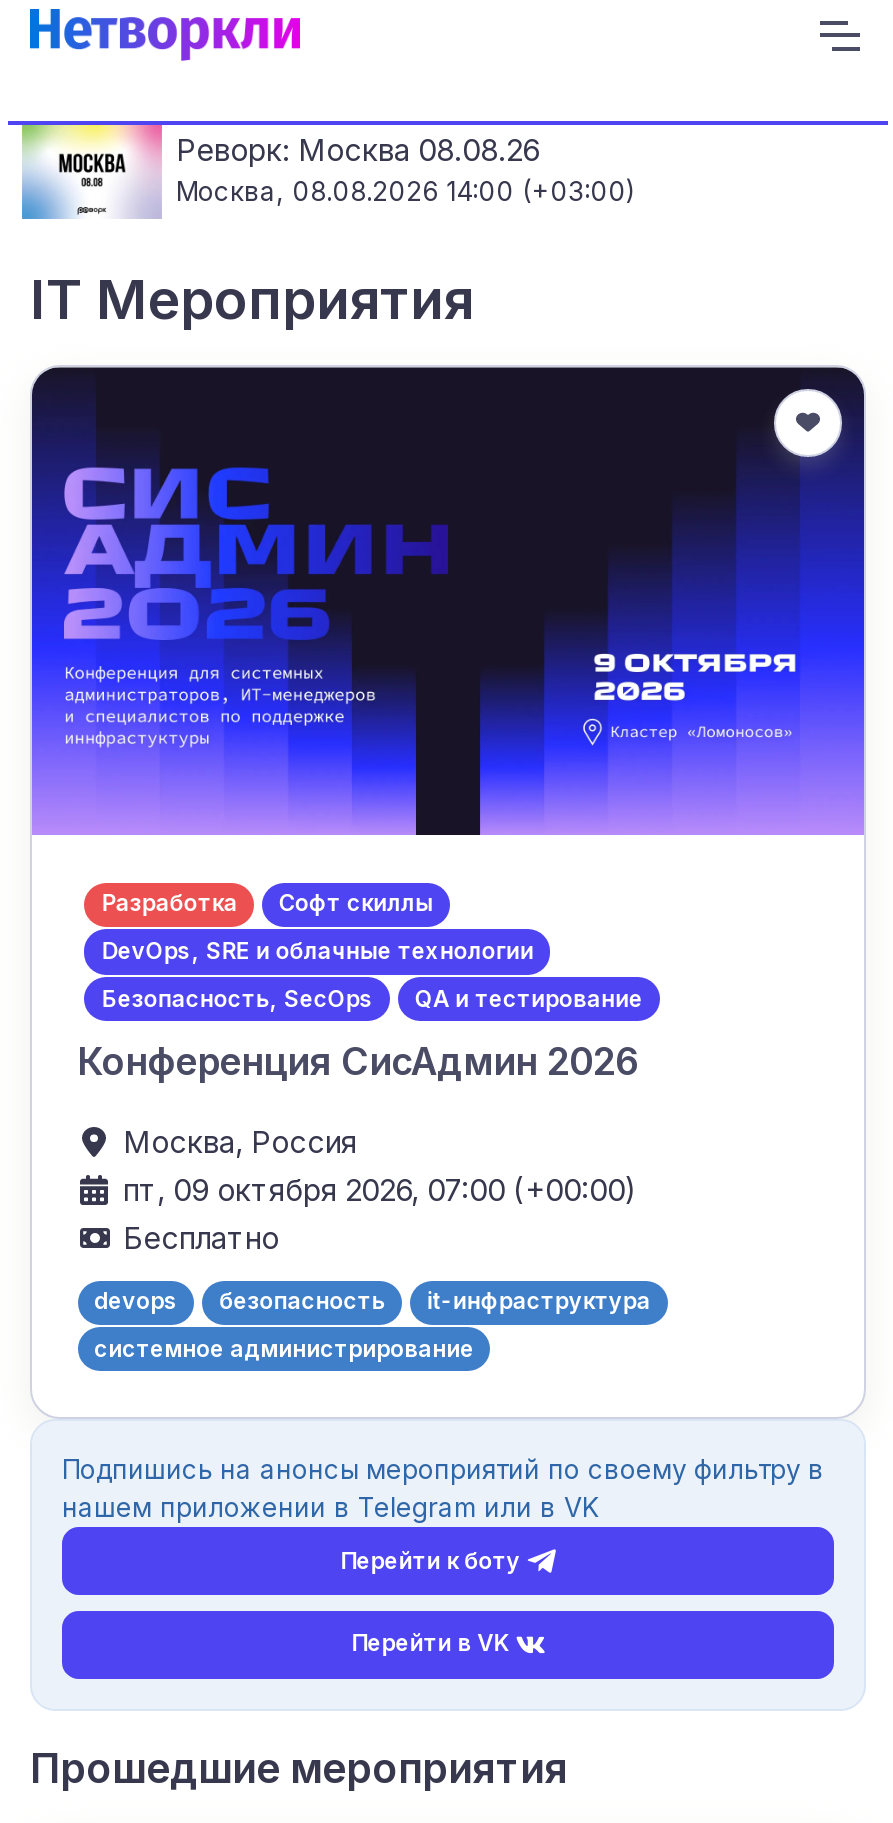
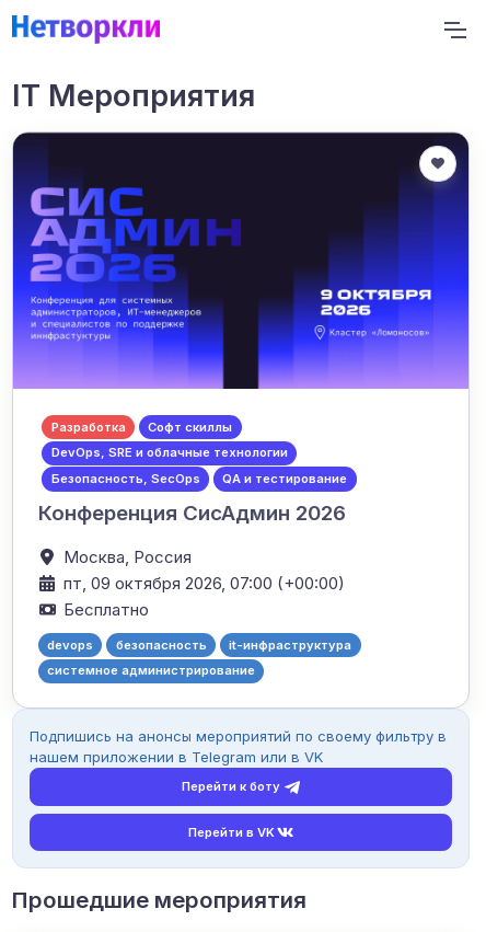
- [image]
- Реворк: Москва 08.08.26
- Москва, 08.08.2026 14:00 (+03:00)
